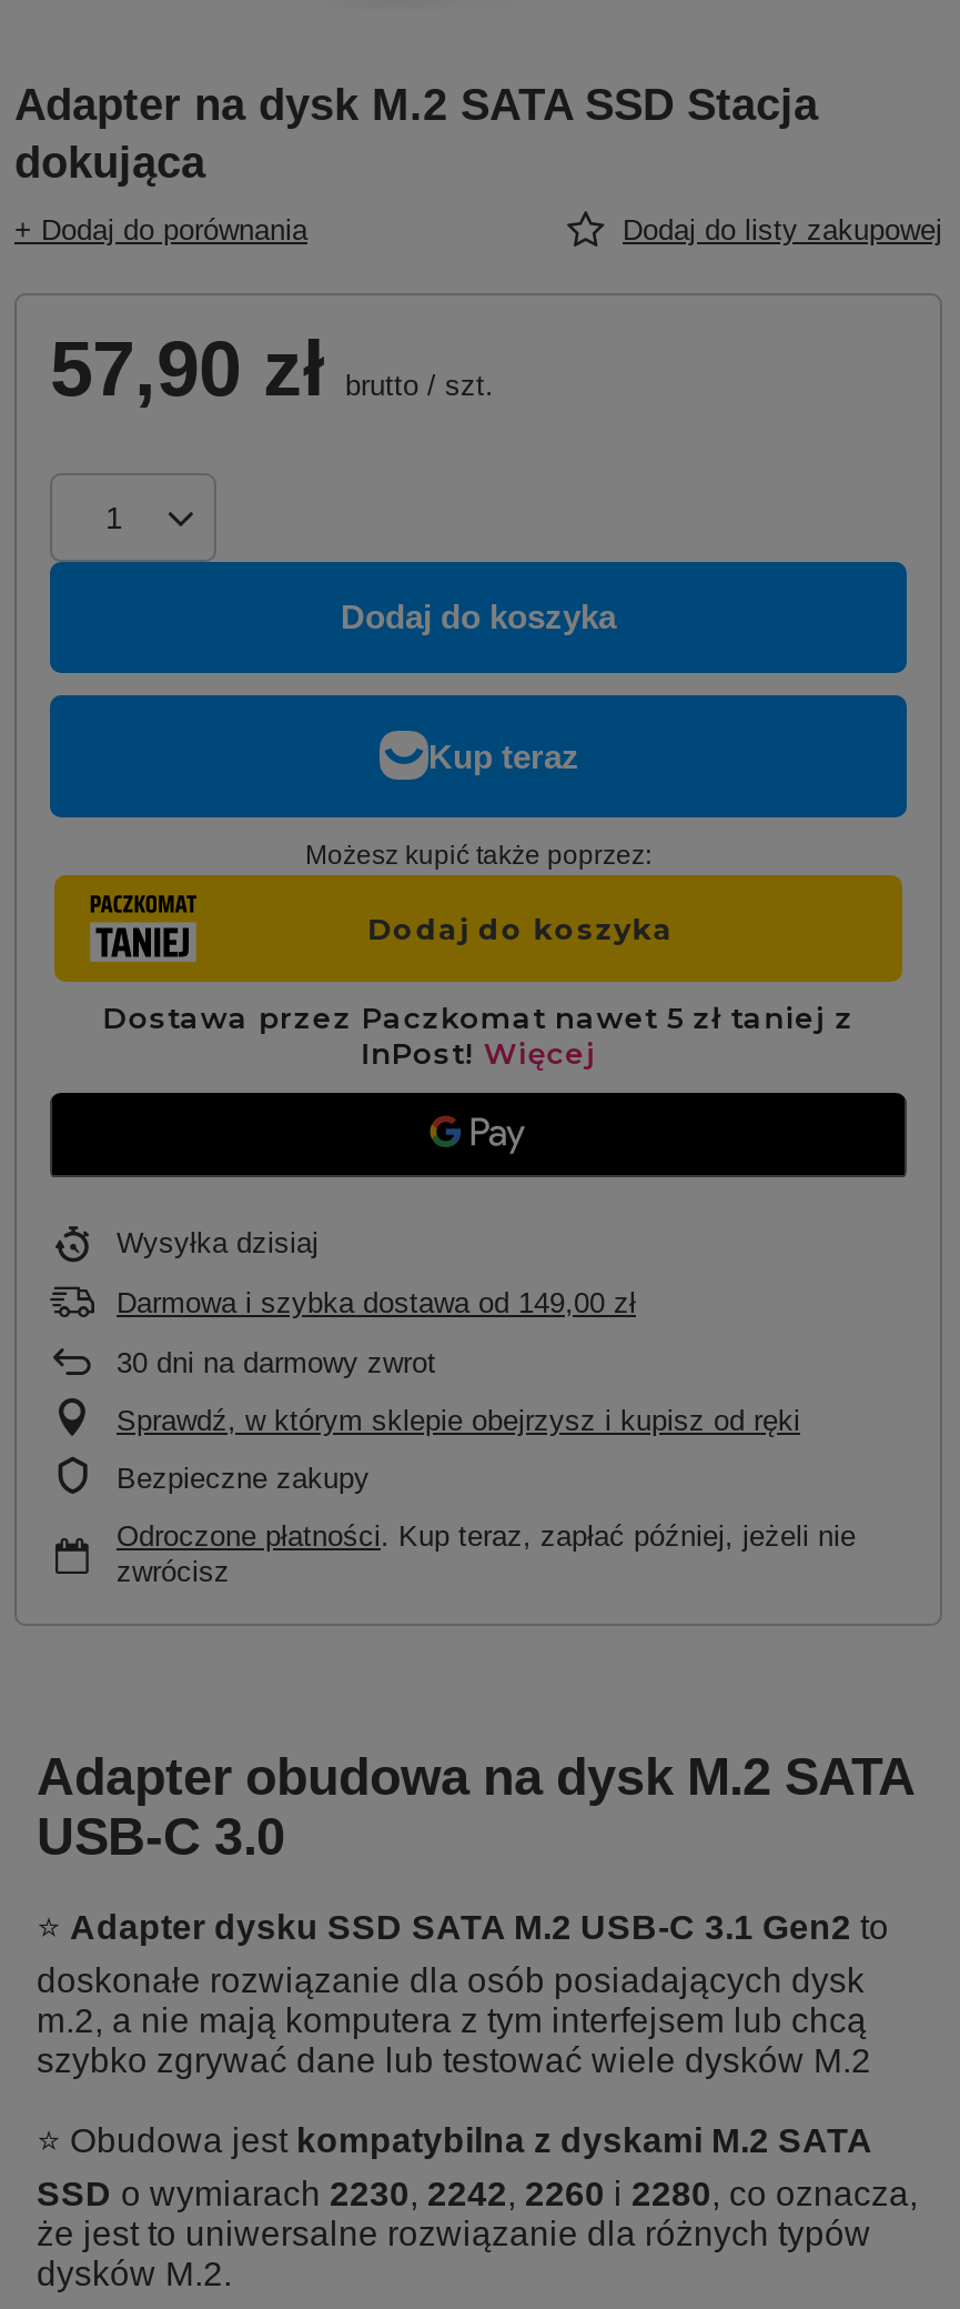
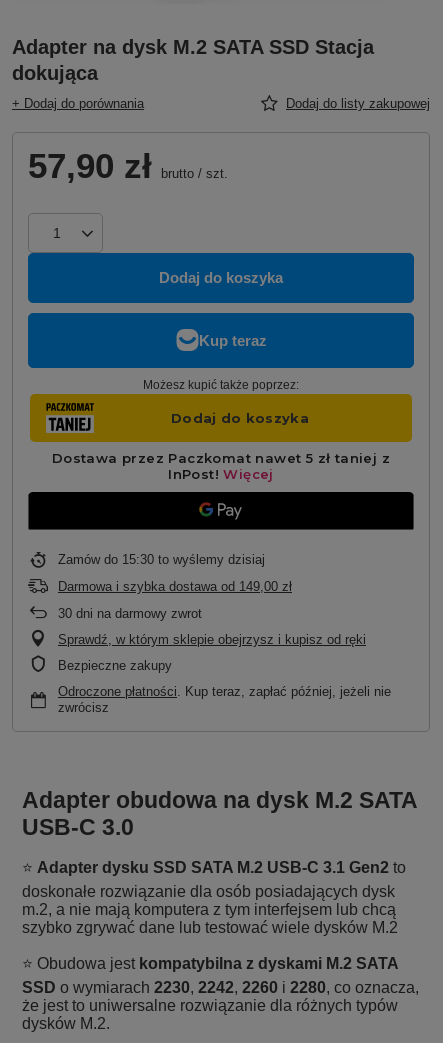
- Wysyłka dzisiaj
+ Zamów do 15:30 to wyślemy dzisiaj
